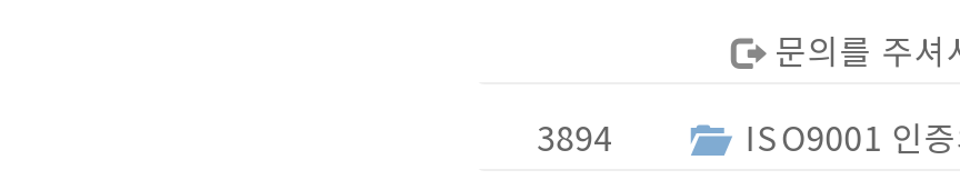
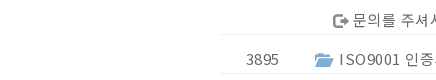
- 3894
+ 3895
